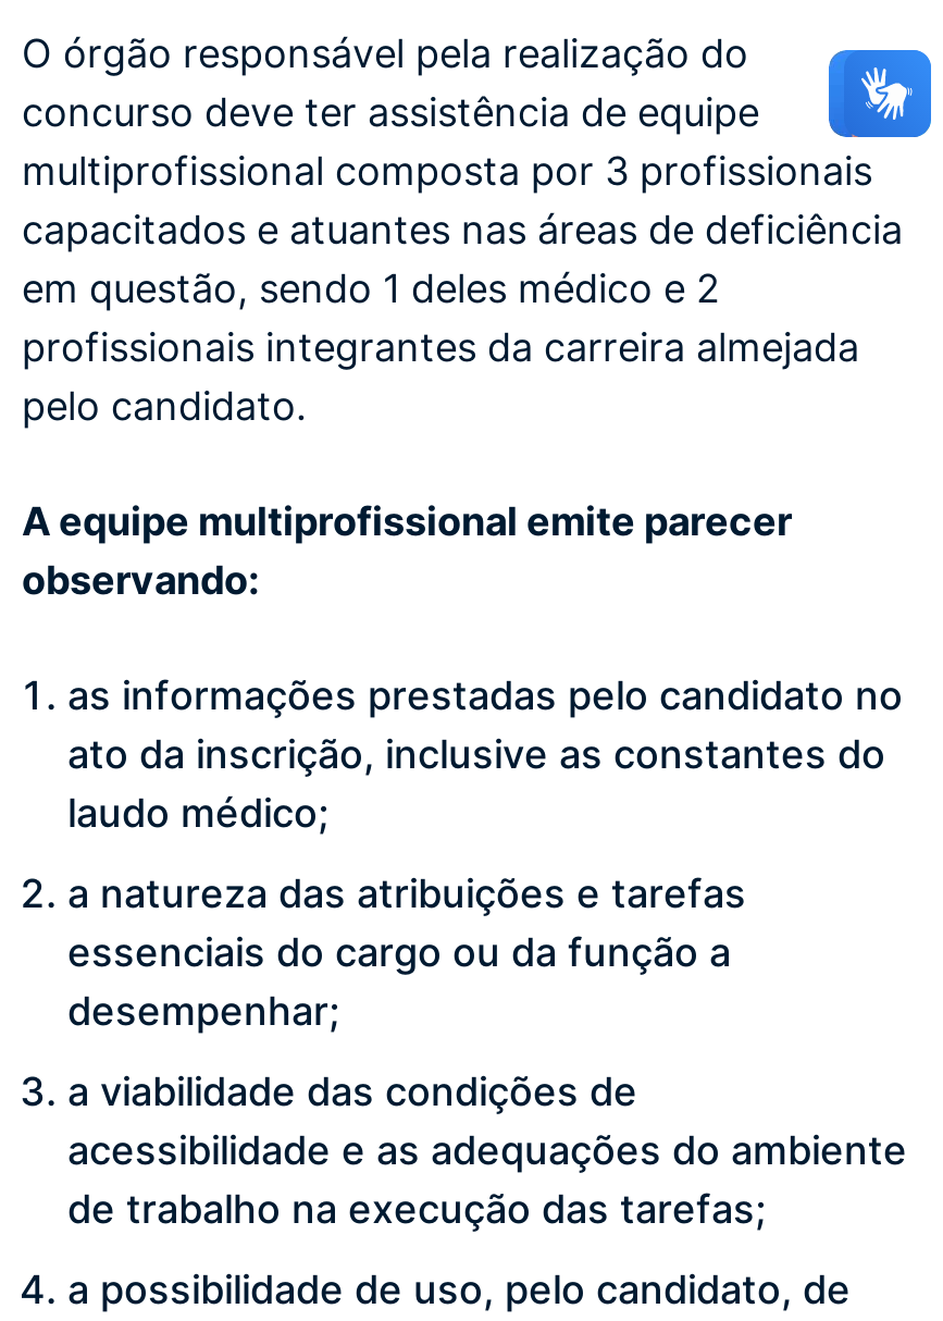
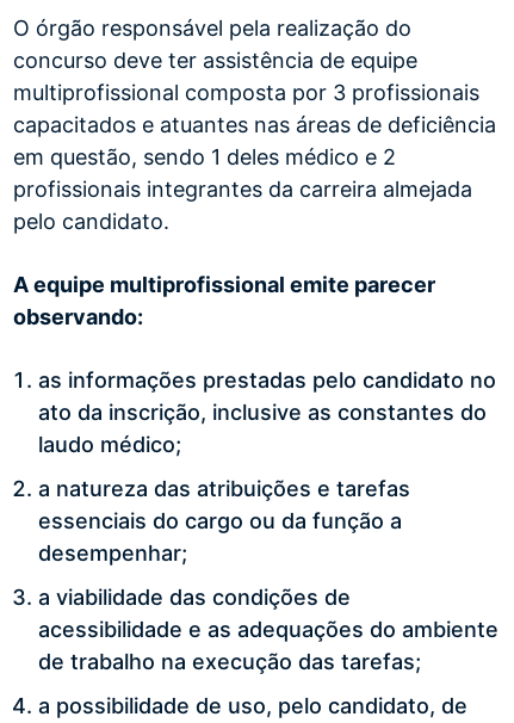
- [image]
